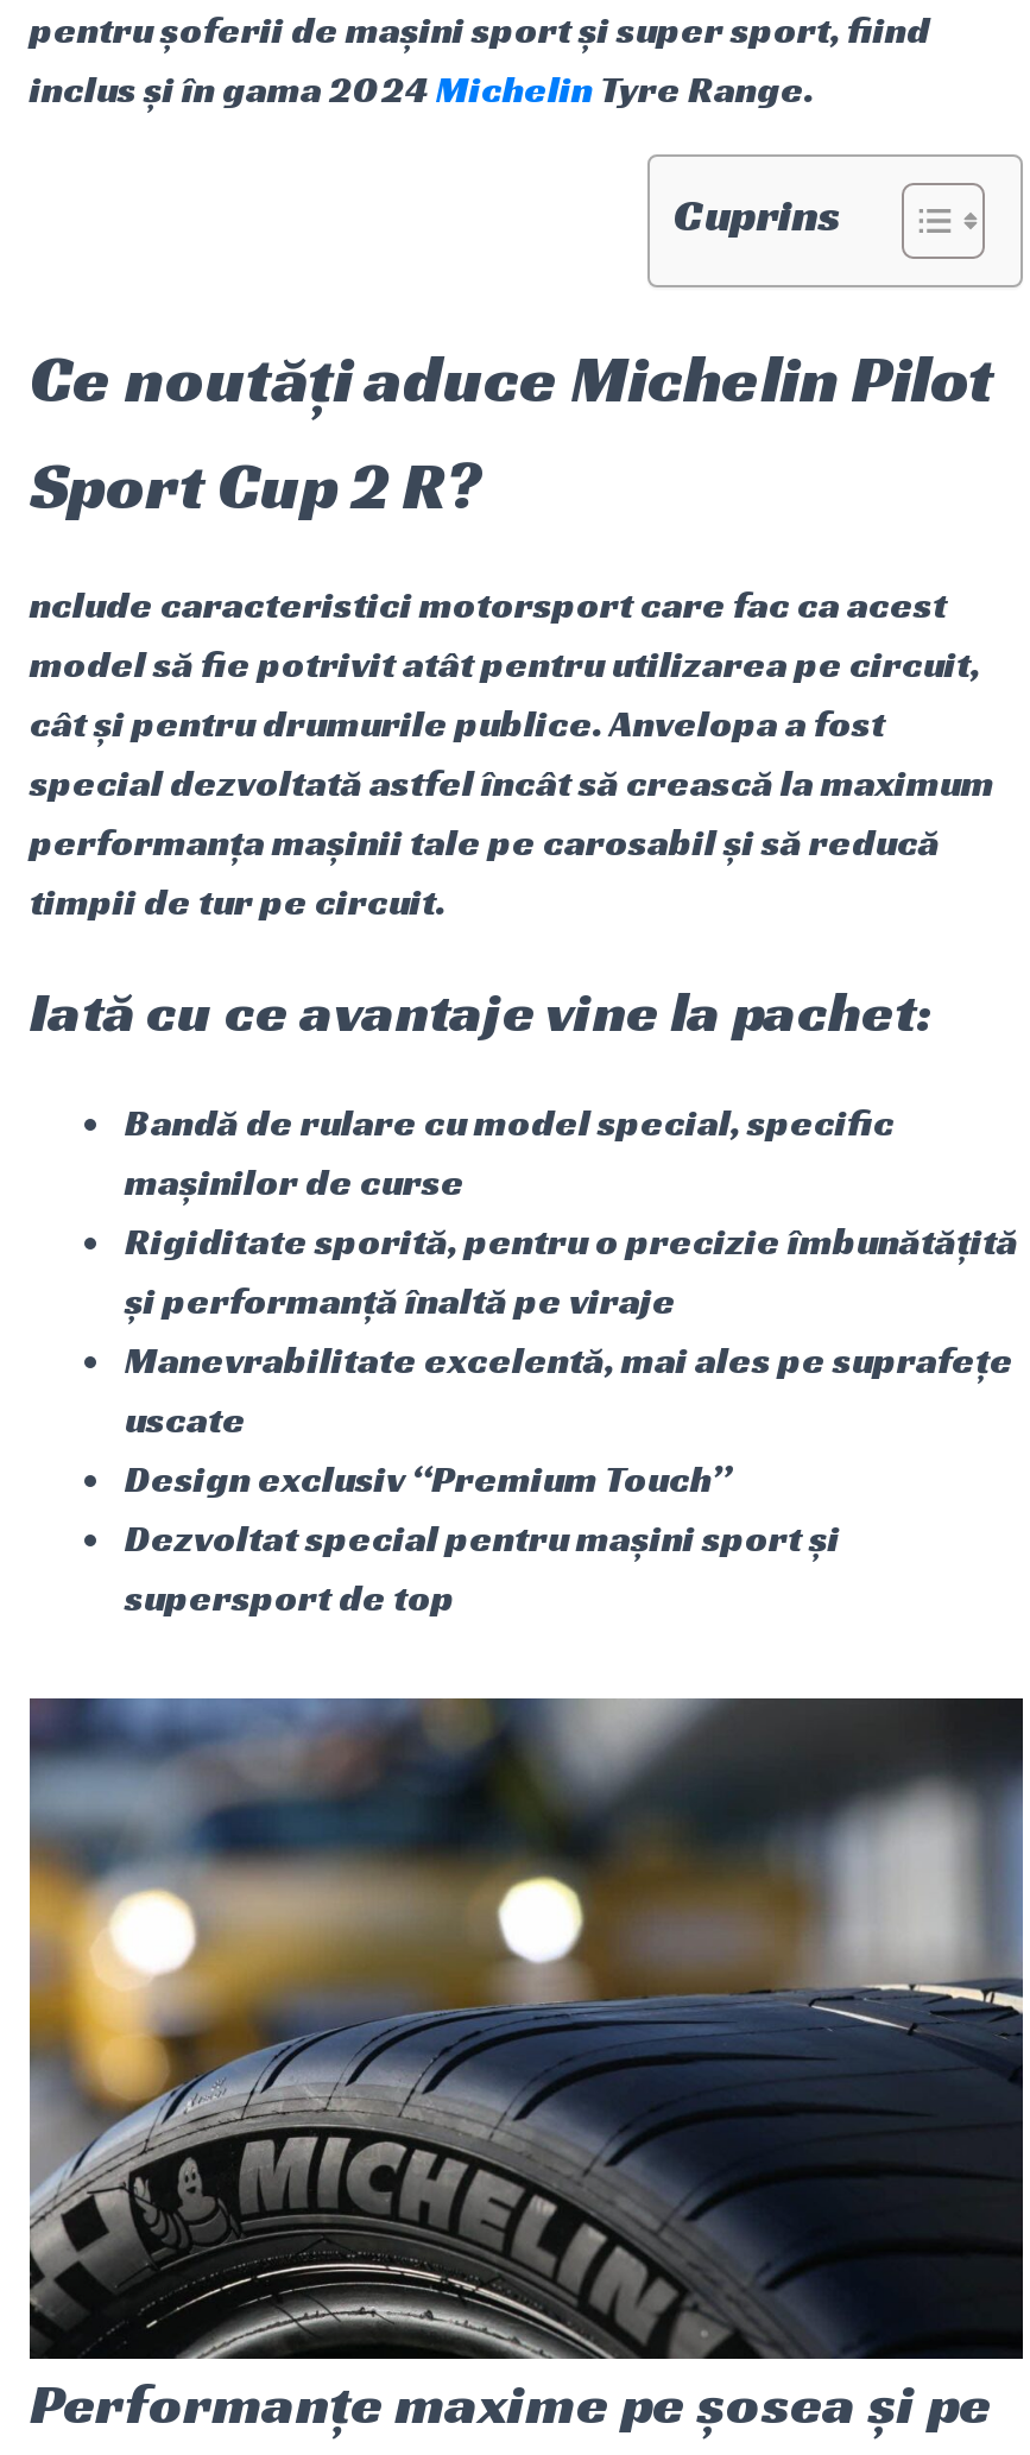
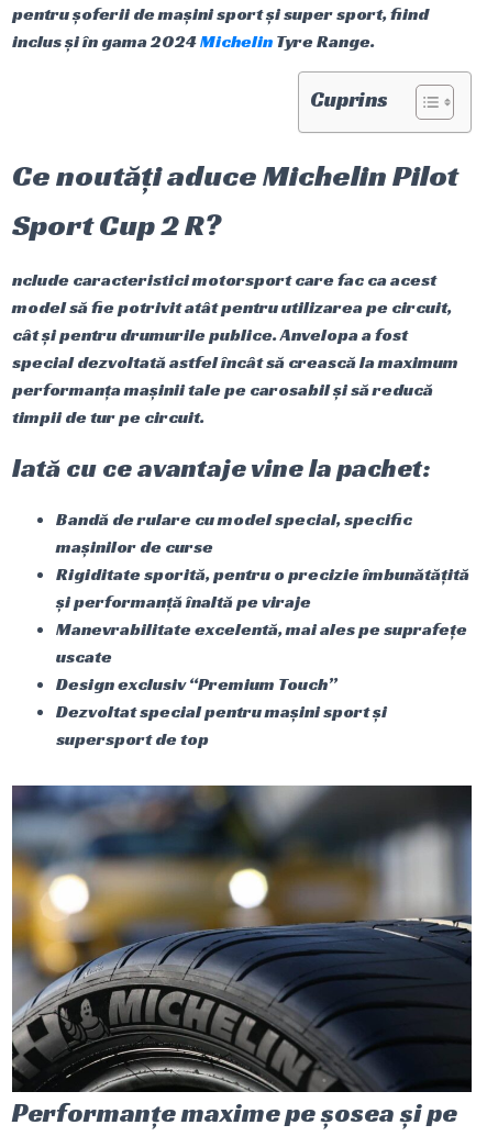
- nclude caracteristici motorsport care fac ca acest
- model să fe potrivit atât pentru utilizarea pe circuit,
- cât și pentru drumurile publice. Anvelopa a fost
- special dezvoltată astfel încât să crească la maximum
- performanța mașinii tale pe carosabil și să reducă
- timpii de tur pe circuit.
+ nclude caracteristici motorsport care fac ca acest
+ model să fie potrivit atât pentru utilizarea pe circuit,
+ cât și pentru drumurile publice. Anvelopa a fost
+ special dezvoltată astfel încât să crească la maximum
+ performanța mașinii tale pe carosabil și să reducă
+ timpii de tur pe circuit.

- Bandă de rulare cu model special, specifc
- mașinilor de curse
- Rigiditate sporită, pentru o precizie îmbunătățită
- și performanță înaltă pe viraje
- Manevrabilitate excelentă, mai ales pe suprafețe
- uscate
- Design exclusiv “Premium Touch”
- Dezvoltat special pentru mașini sport și
- supersport de top
+ Bandă de rulare cu model special, specific
+ mașinilor de curse
+ Rigiditate sporită, pentru o precizie îmbunătățită
+ și performanță înaltă pe viraje
+ Manevrabilitate excelentă, mai ales pe suprafețe
+ uscate
+ Design exclusiv “Premium Touch”
+ Dezvoltat special pentru mașini sport și
+ supersport de top
